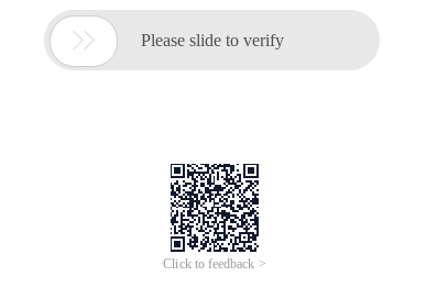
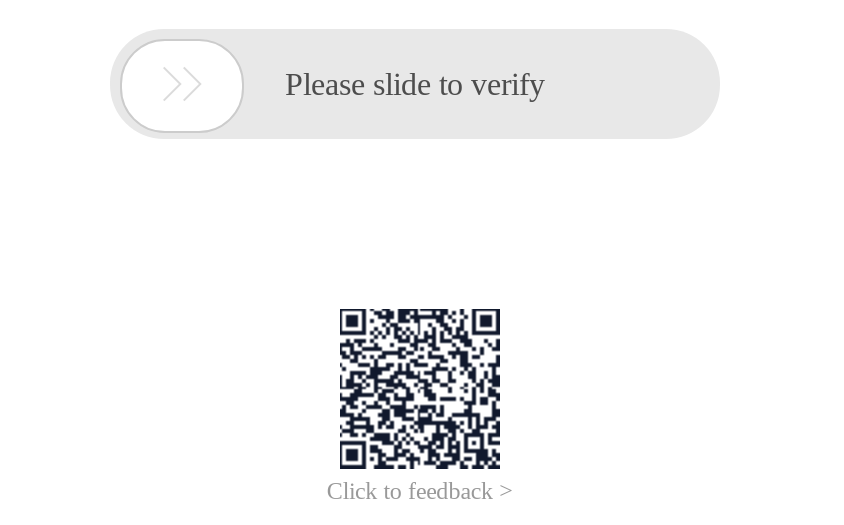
- [image]
+ [image]
